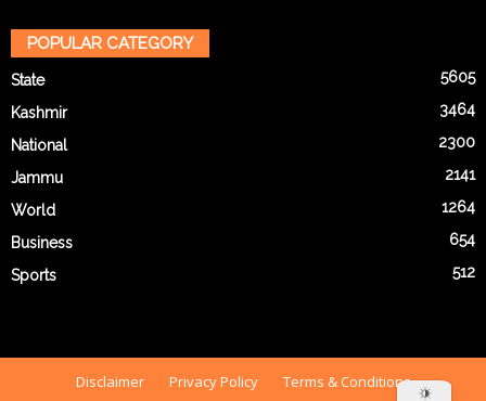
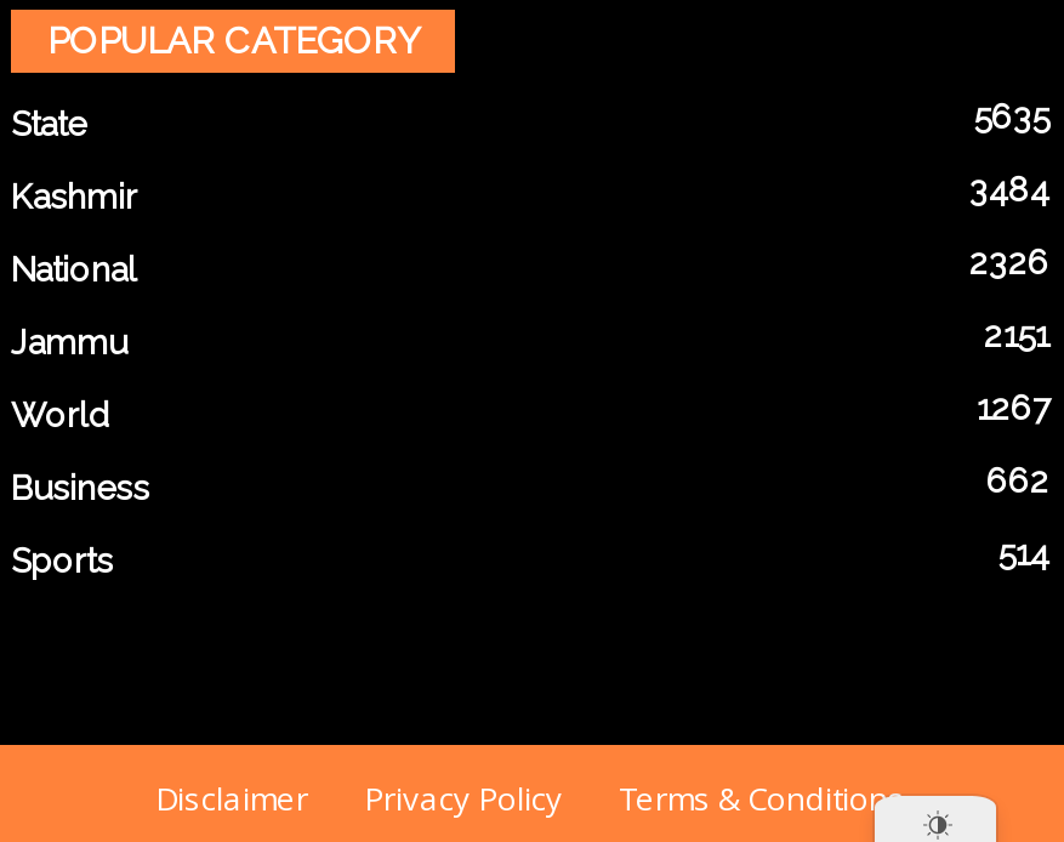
- 5605
+ 5635

- 3464
+ 3484

- 2300
+ 2326

- 2141
+ 2151

- 1264
+ 1267

- 654
+ 662

- 512
+ 514
